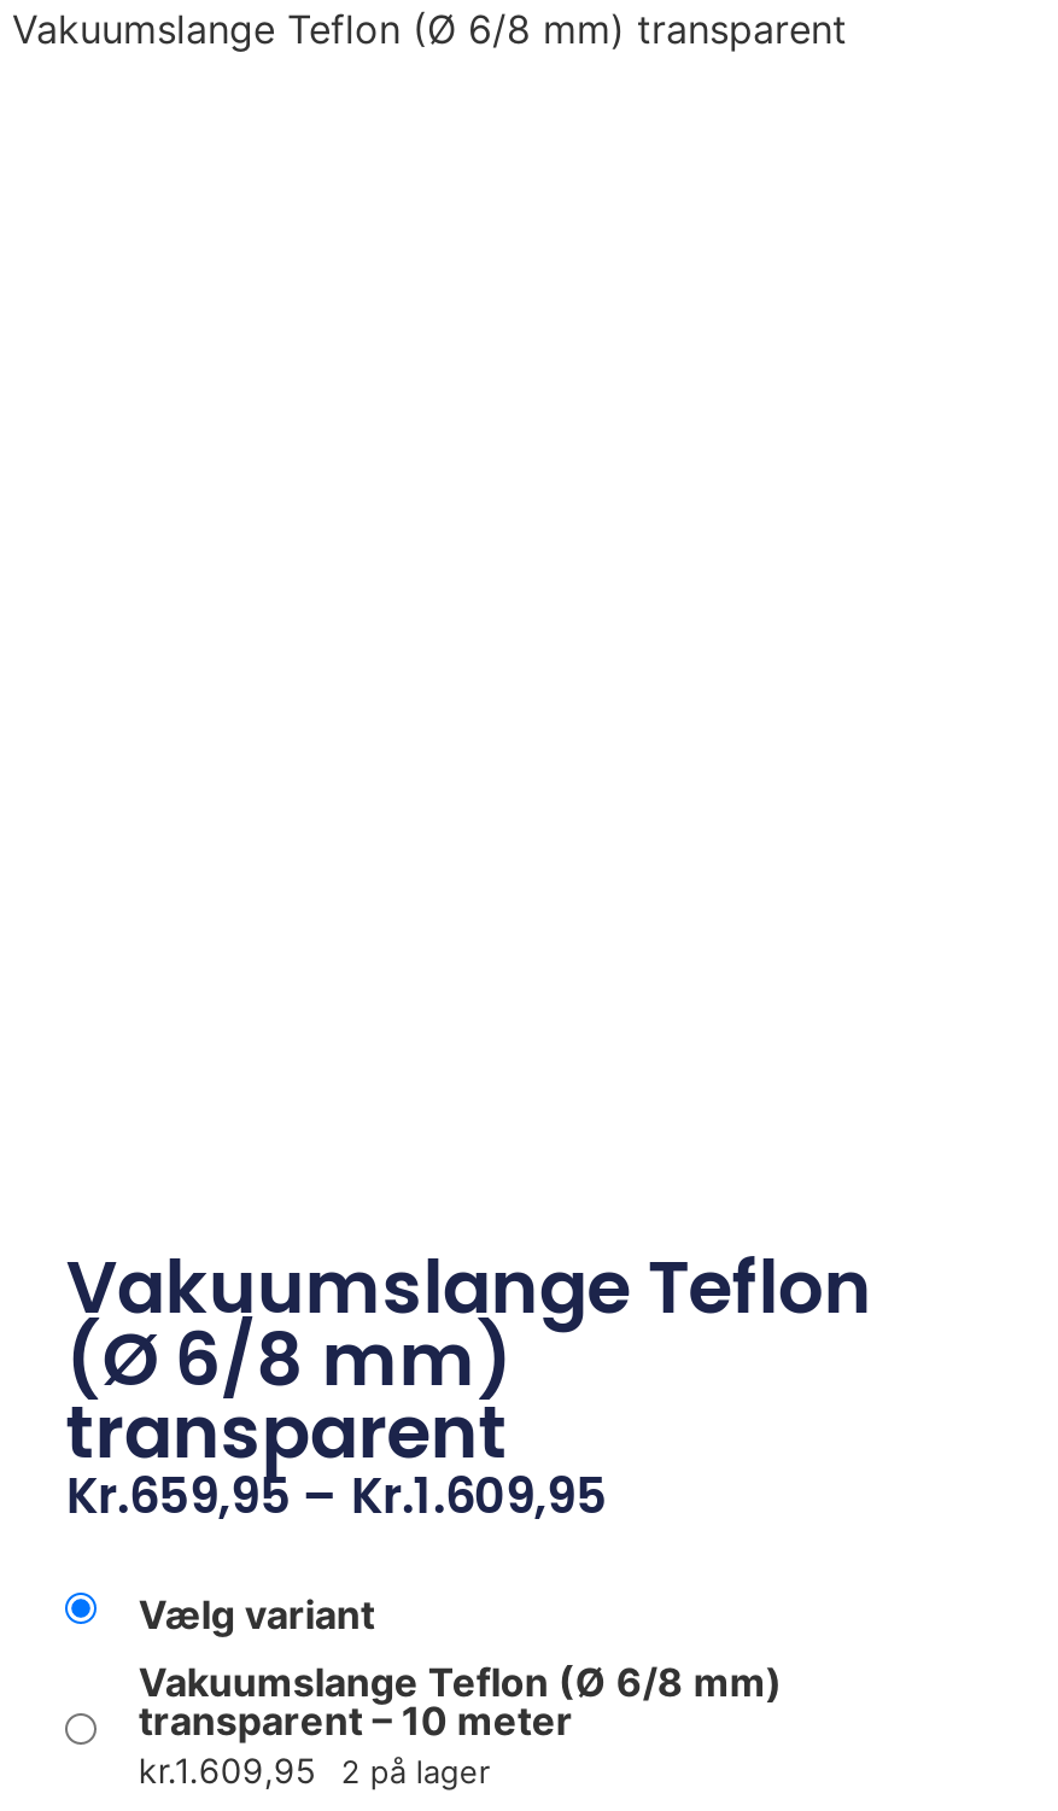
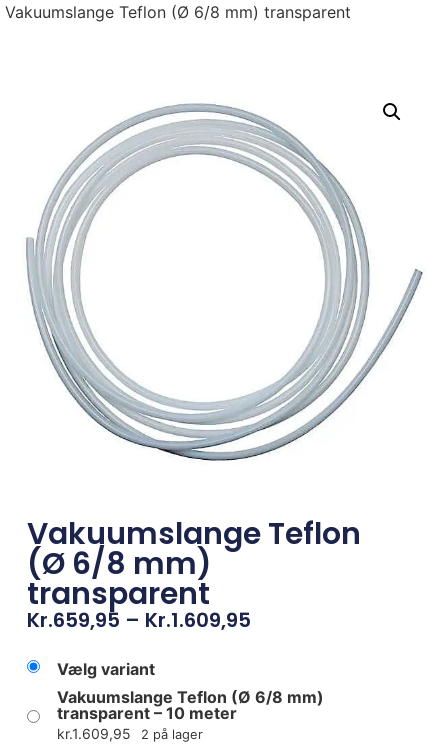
+ [image]
